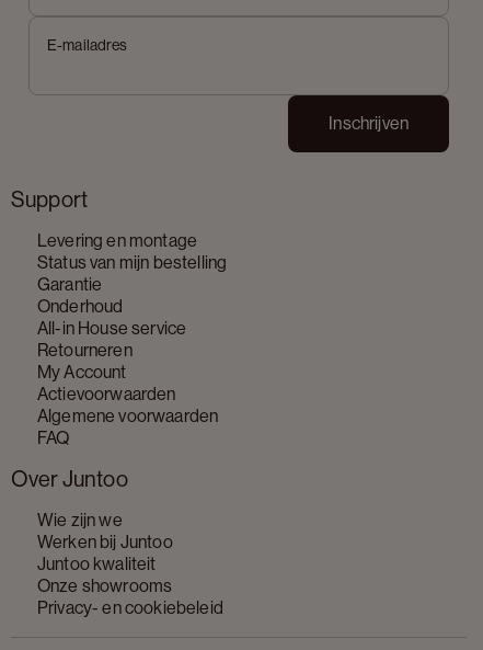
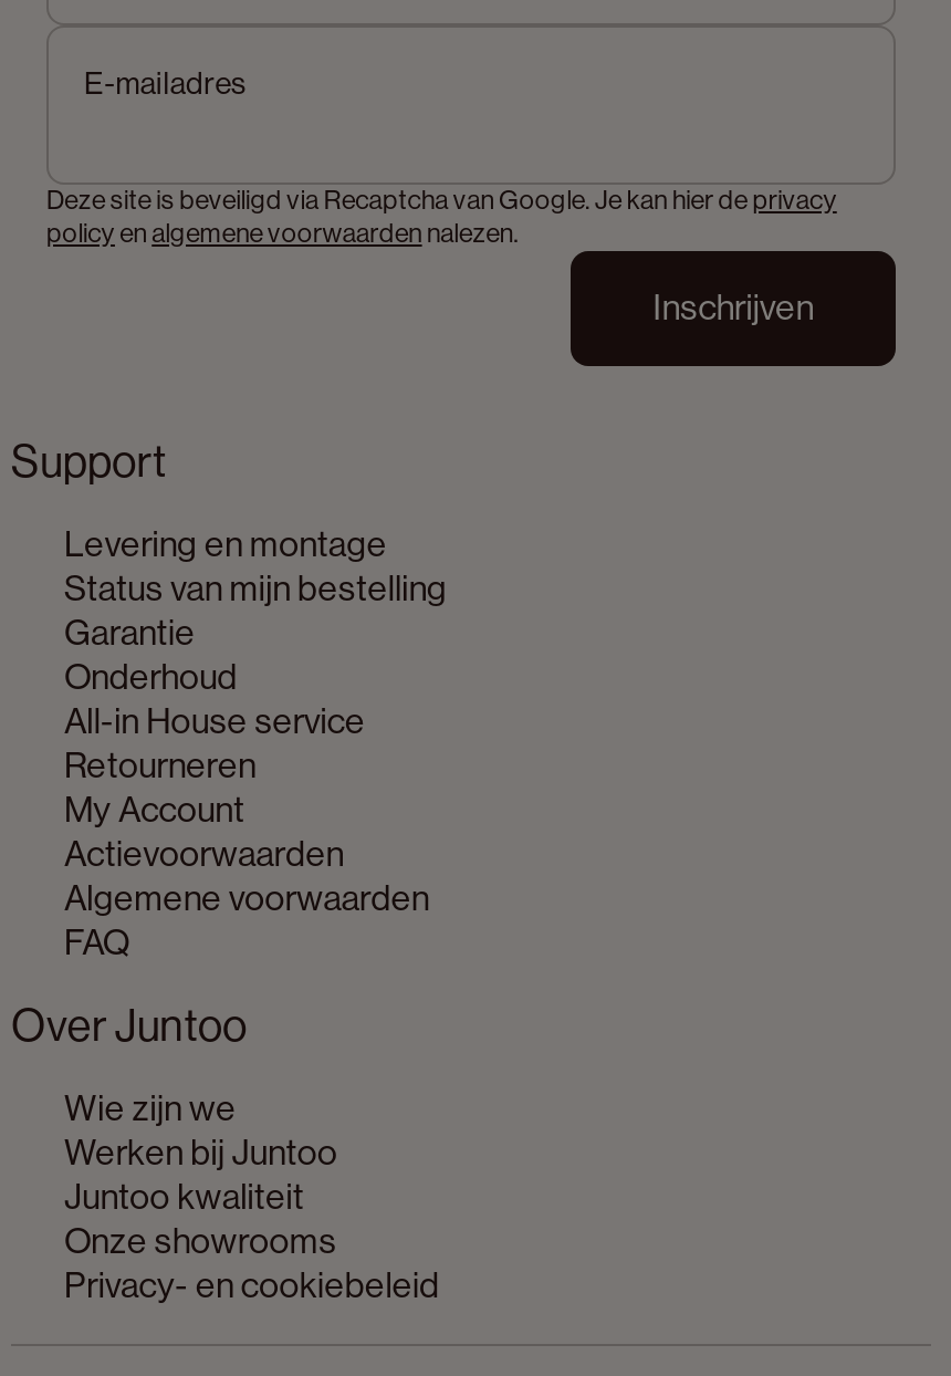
+ Deze site is beveiligd via Recaptcha van Google. Je kan hier de privacy
+ policy en algemene voorwaarden nalezen.
